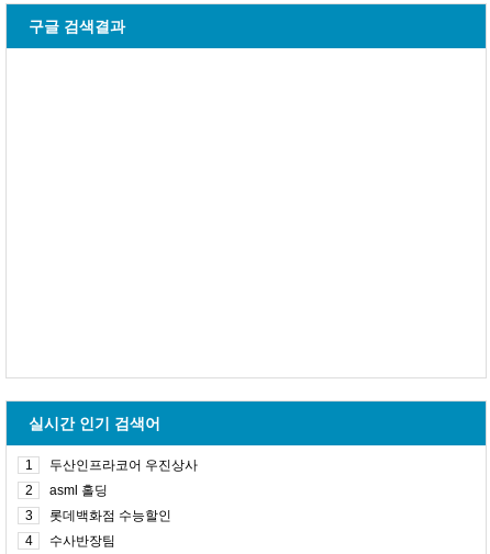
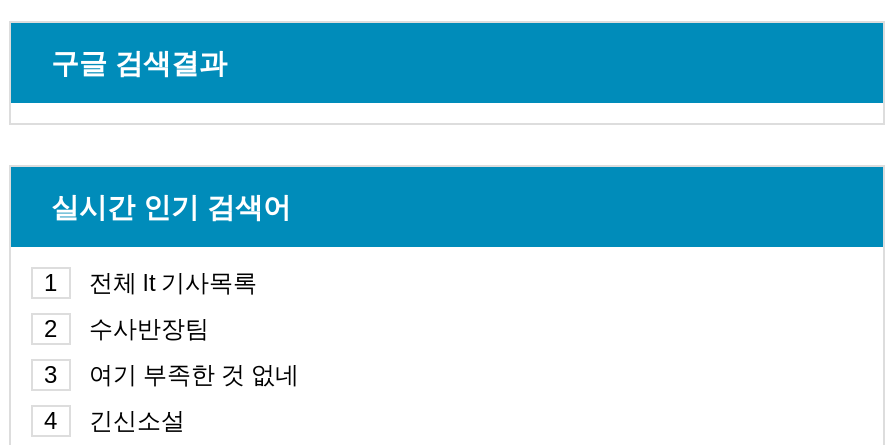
- 두산인프라코어 우진상사
+ 전체 lt 기사목록

- asml 홀딩

- 롯데백화점 수능할인
+ 여기 부족한 것 없네

moved up: 수사반장팀

+ 긴신소설
